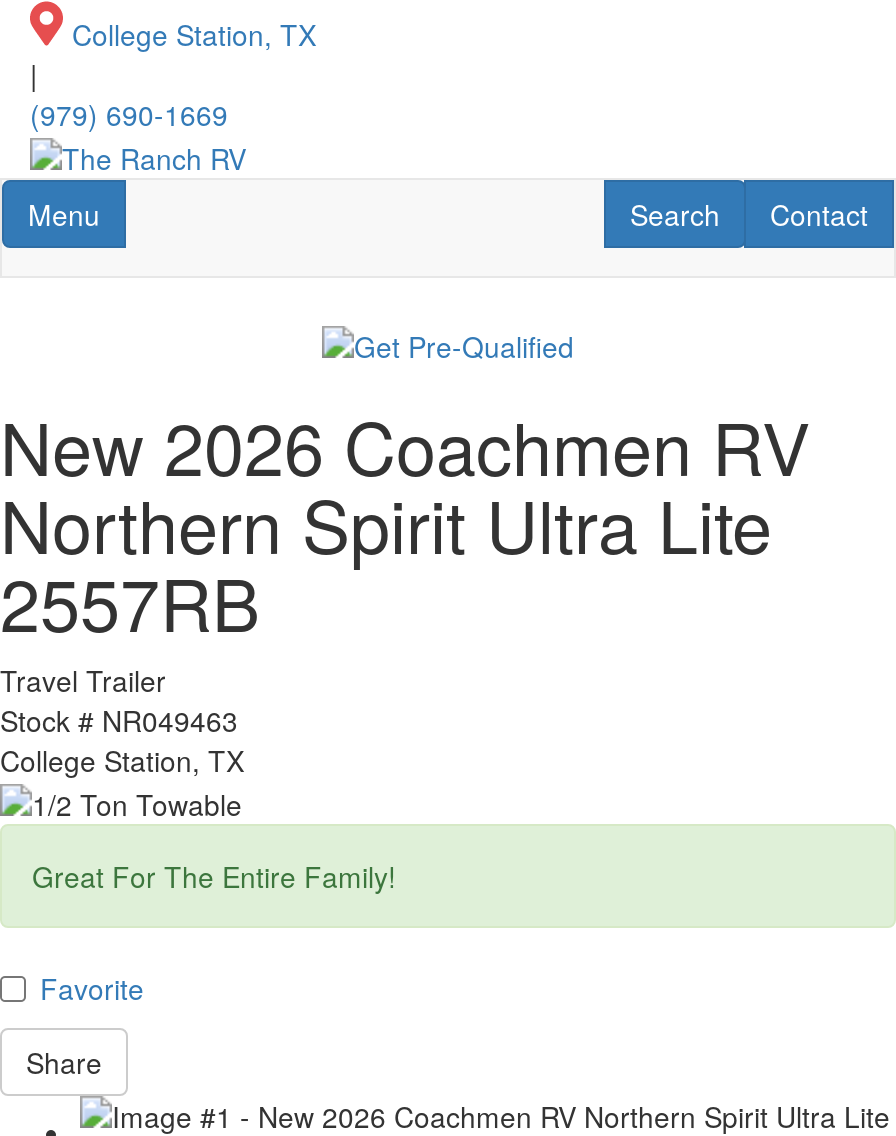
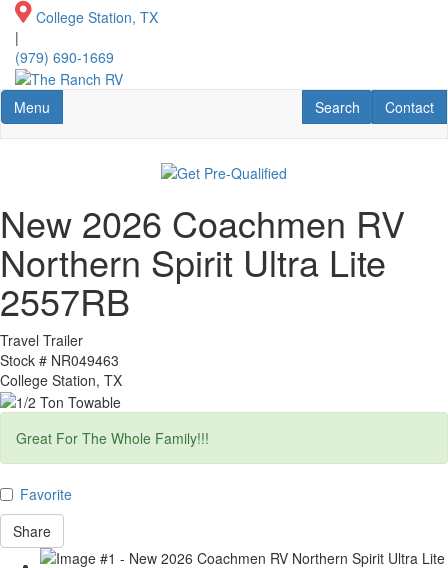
- Great For The Entire Family!
+ Great For The Whole Family!!!
